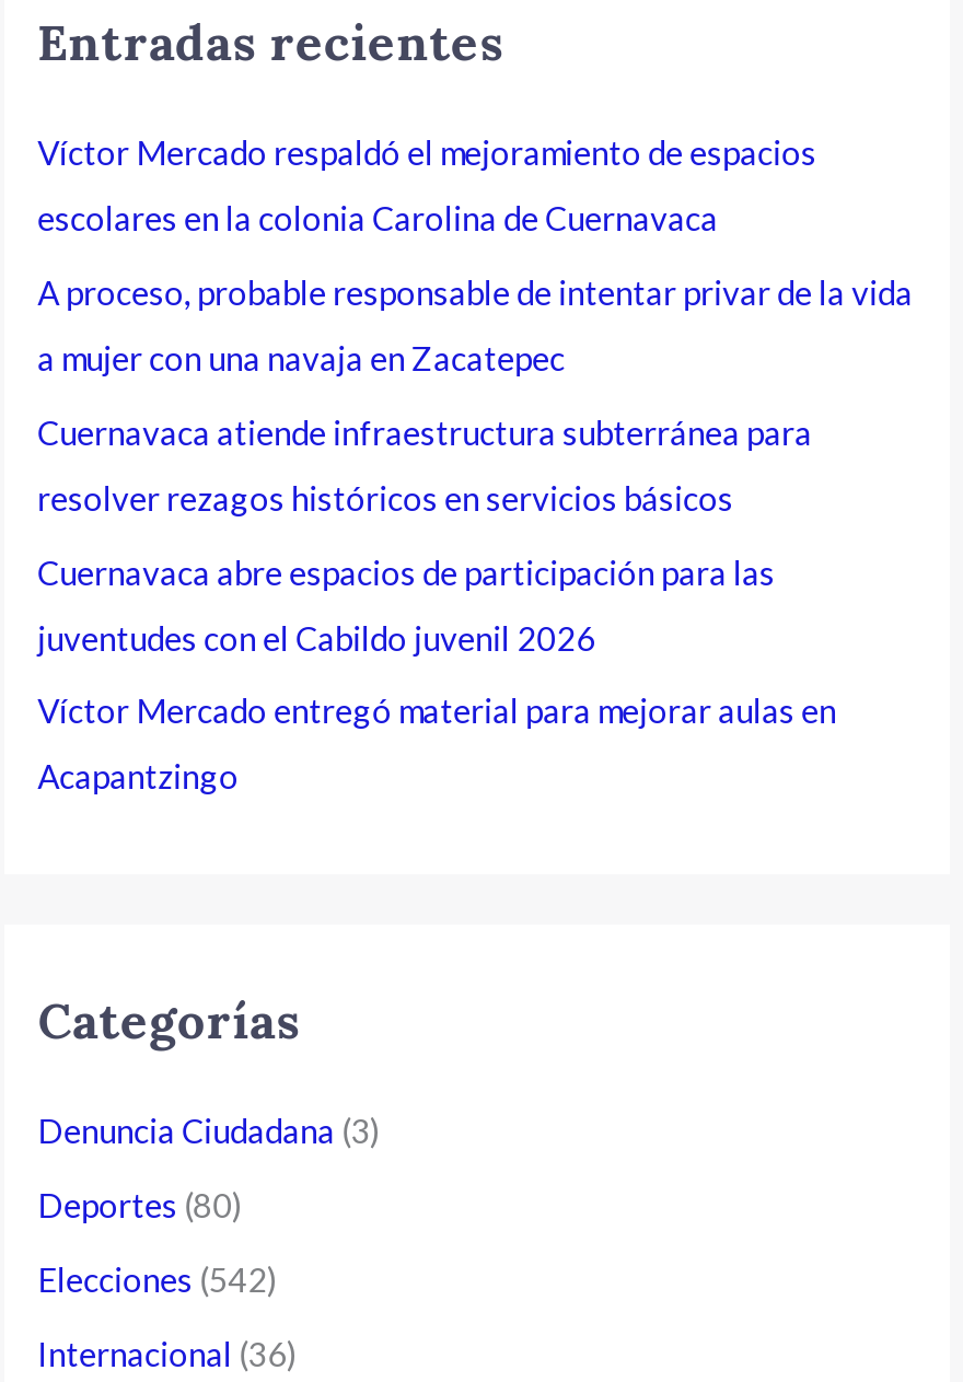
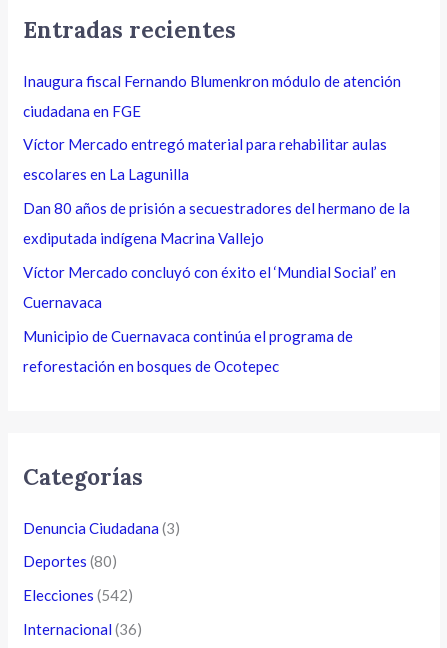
- Víctor Mercado respaldó el mejoramiento de espacios
+ Inaugura fiscal Fernando Blumenkron módulo de atención

- escolares en la colonia Carolina de Cuernavaca
+ ciudadana en FGE

- A proceso, probable responsable de intentar privar de la vida
+ Víctor Mercado entregó material para rehabilitar aulas

- a mujer con una navaja en Zacatepec
+ escolares en La Lagunilla

- Cuernavaca atiende infraestructura subterránea para
+ Dan 80 años de prisión a secuestradores del hermano de la

- resolver rezagos históricos en servicios básicos
+ exdiputada indígena Macrina Vallejo

- Cuernavaca abre espacios de participación para las
+ Víctor Mercado concluyó con éxito el ‘Mundial Social’ en

- juventudes con el Cabildo juvenil 2026
+ Cuernavaca

- Víctor Mercado entregó material para mejorar aulas en
+ Municipio de Cuernavaca continúa el programa de

- Acapantzingo
+ reforestación en bosques de Ocotepec
